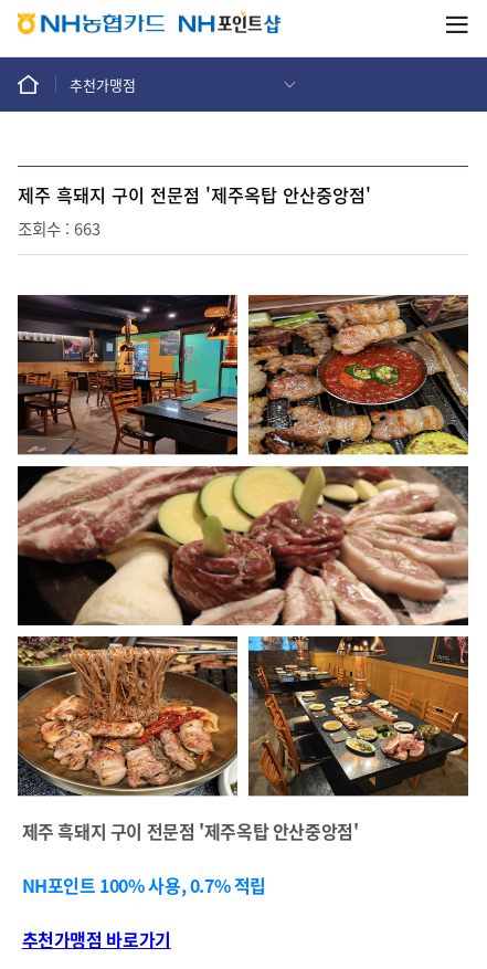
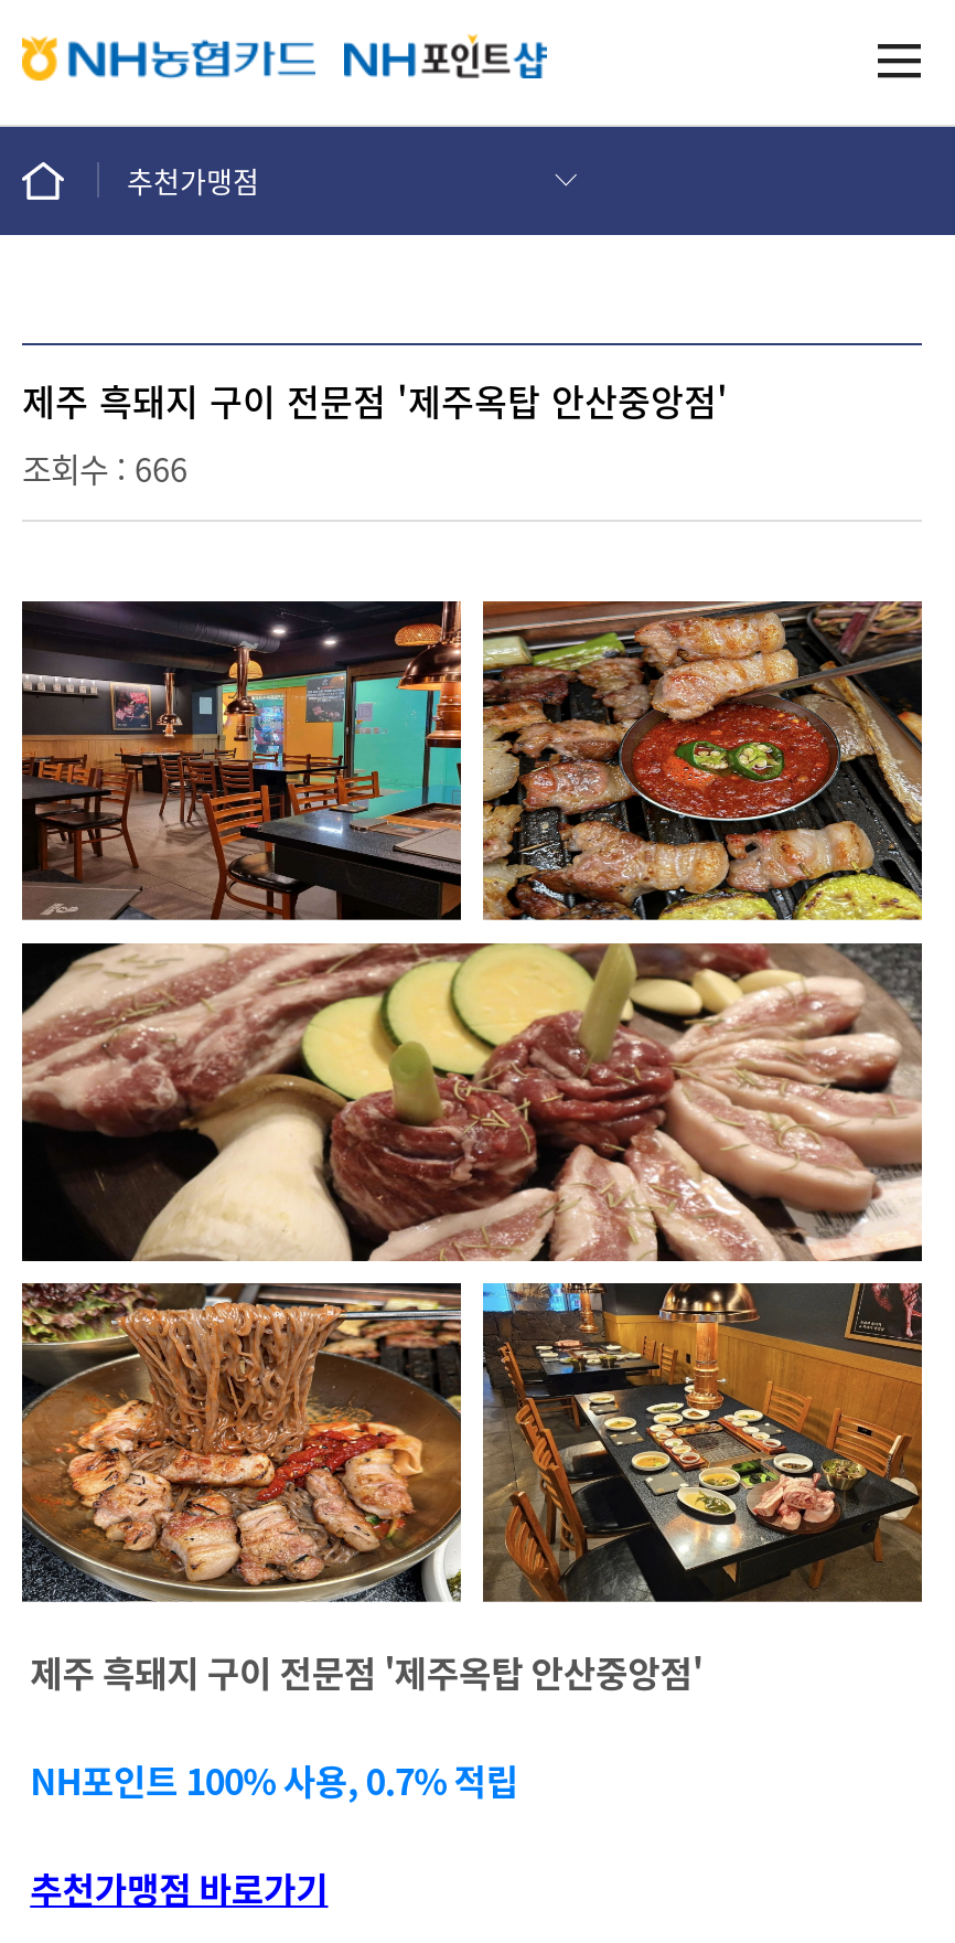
- 조회수 : 663
+ 조회수 : 666
